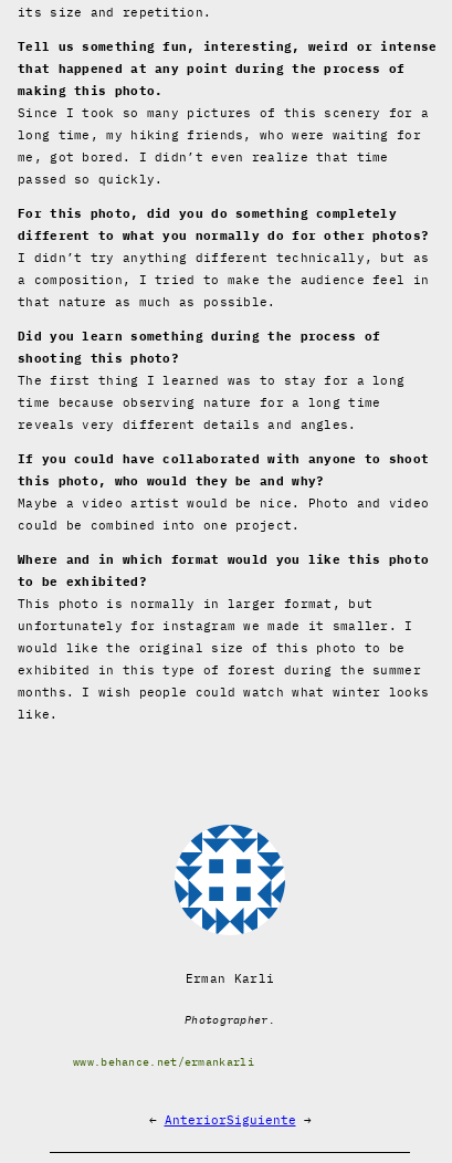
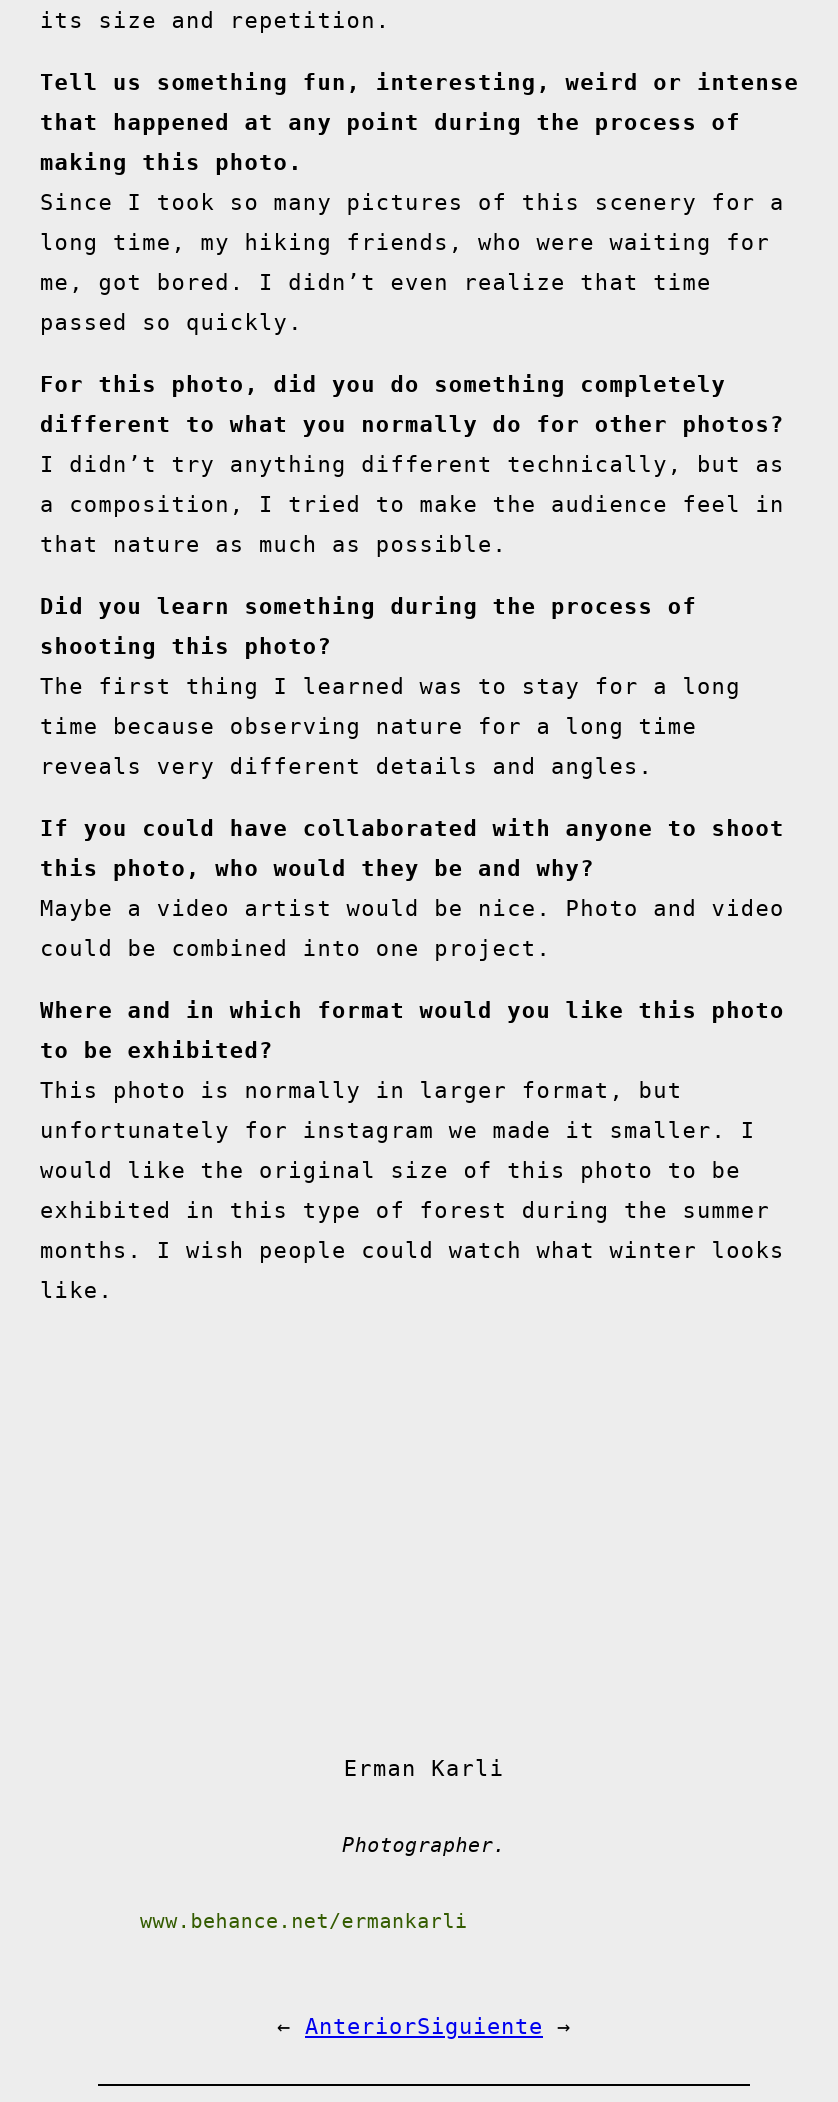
- [image]
